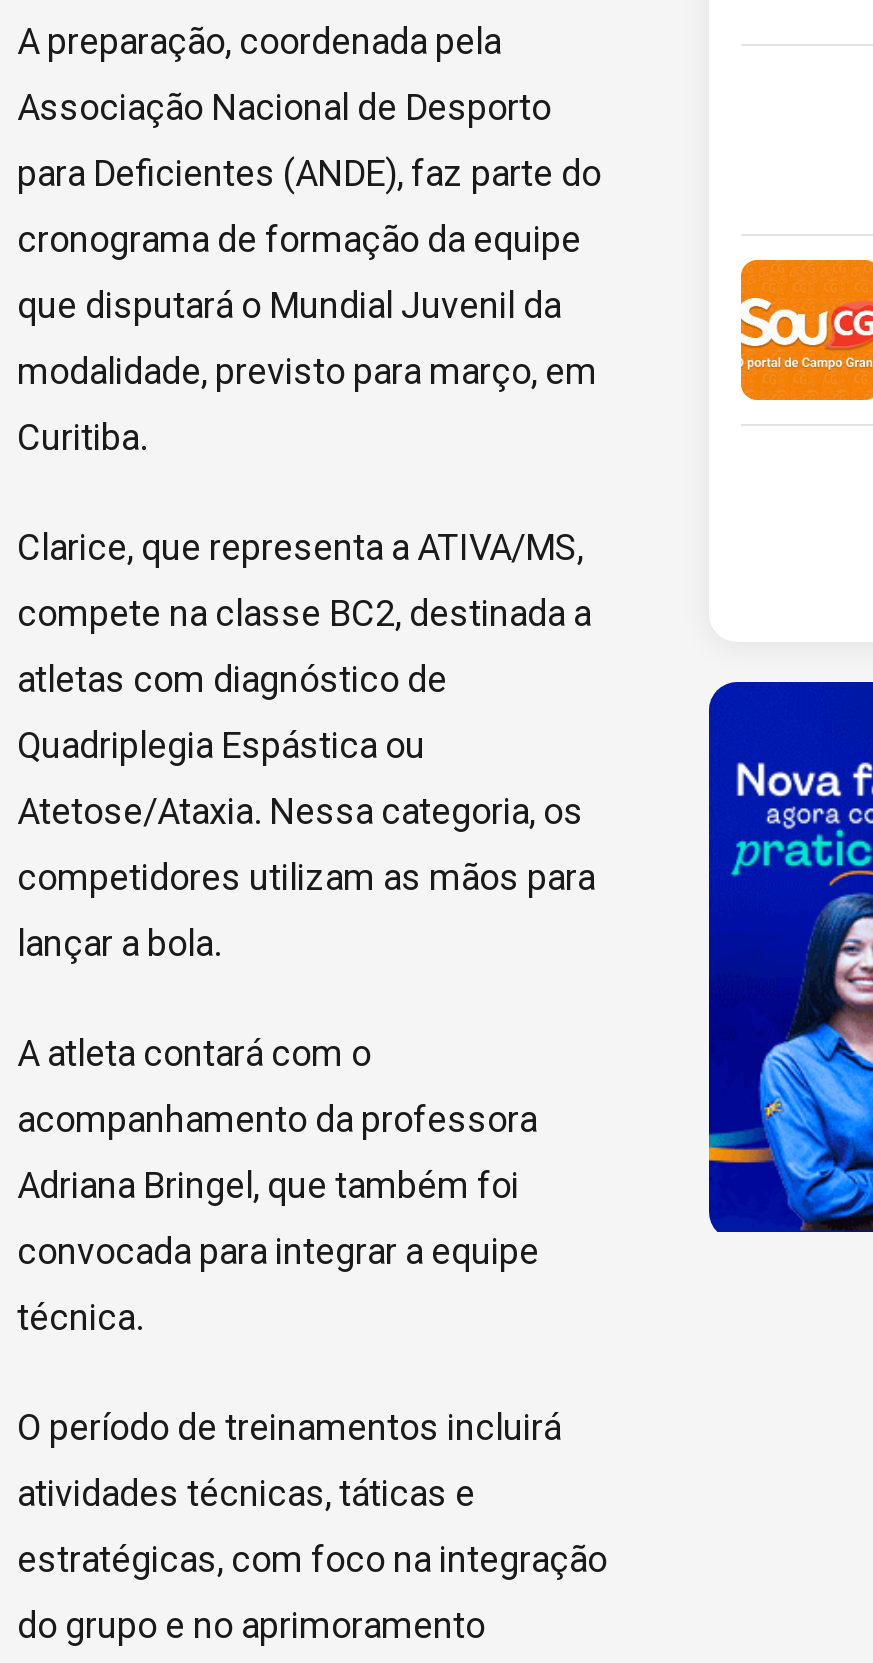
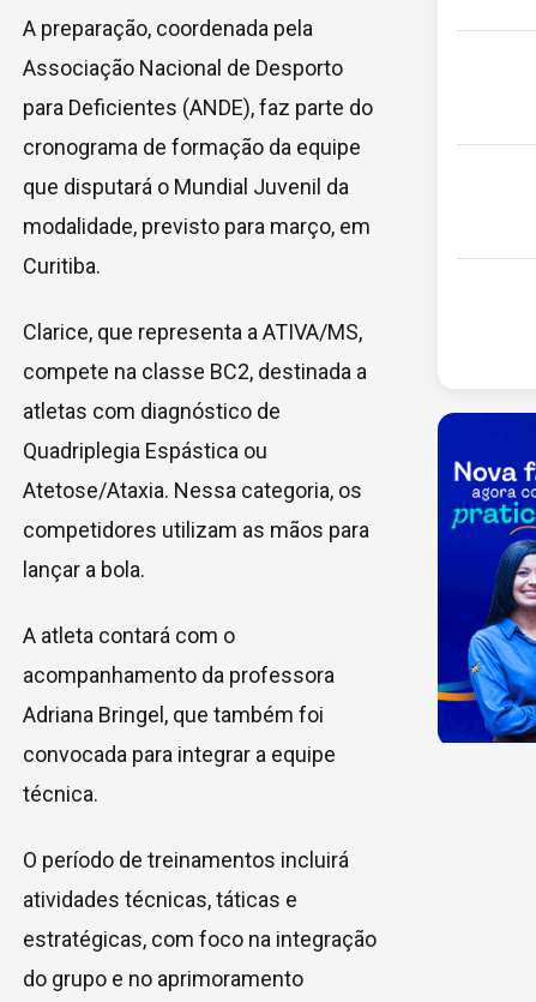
- [image]
